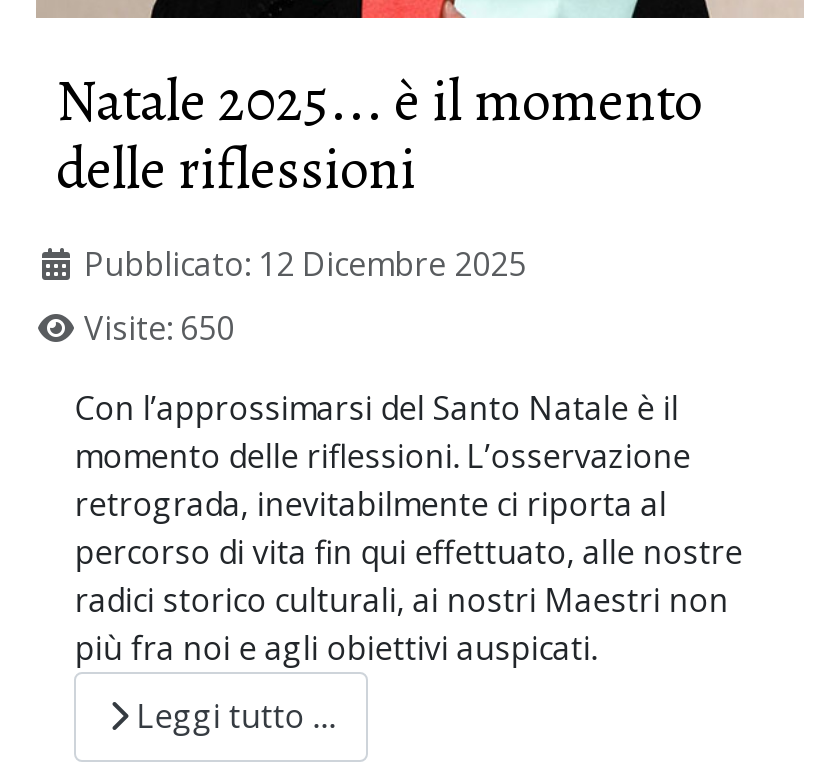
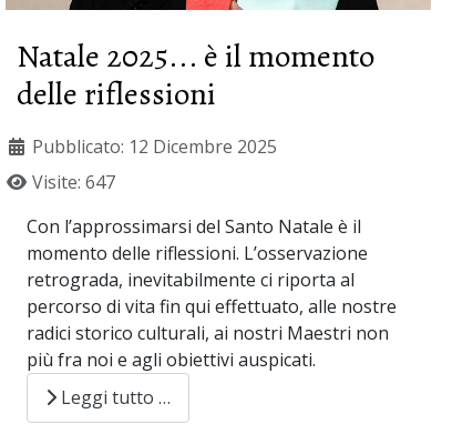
- Visite: 650
+ Visite: 647
